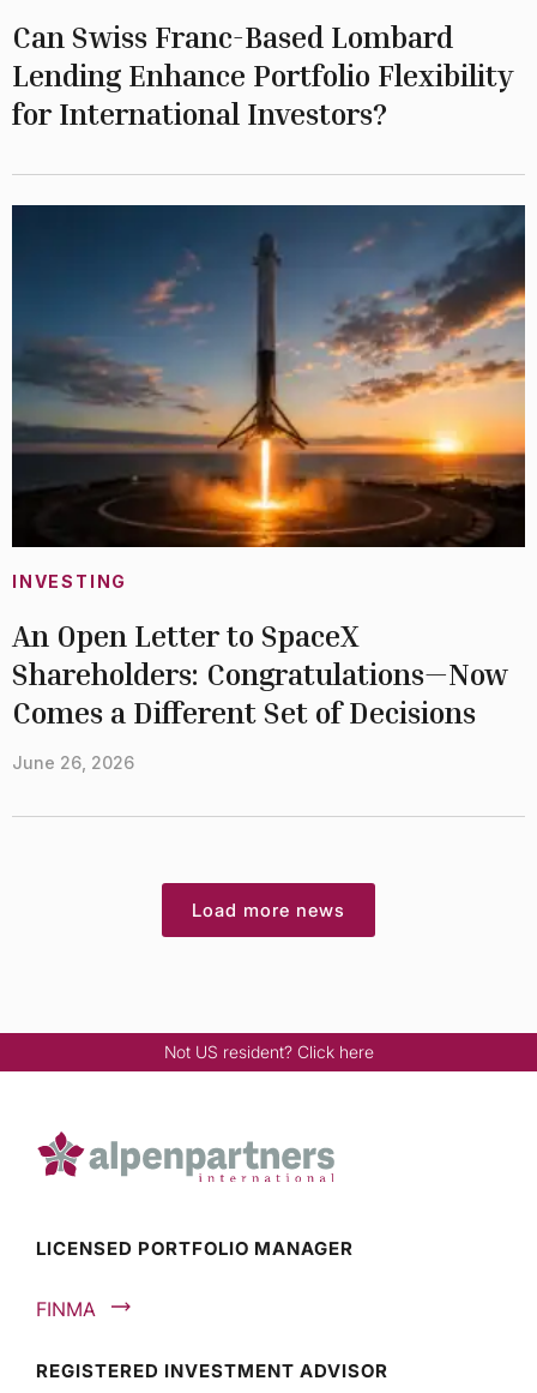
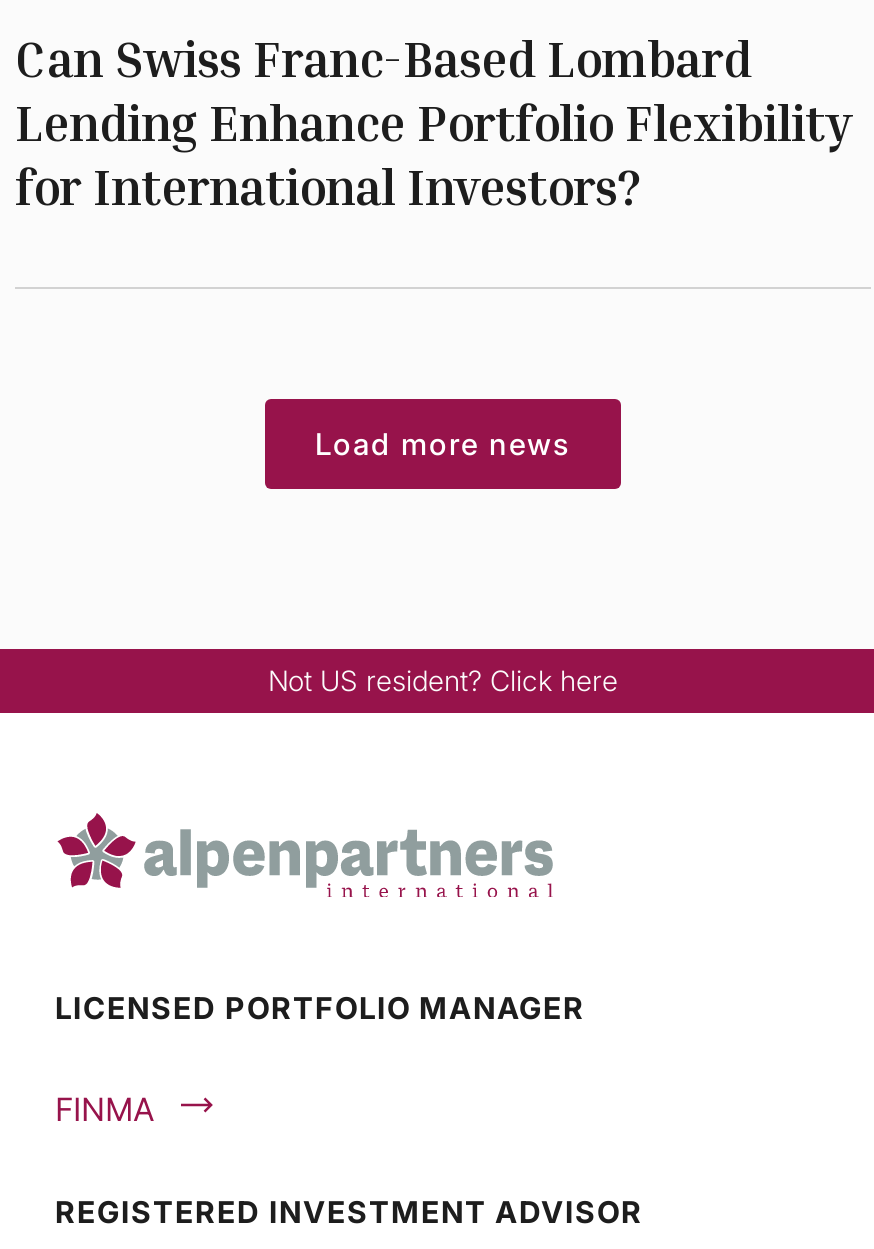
- [image]
- INVESTING
- An Open Letter to SpaceX
- Shareholders: Congratulations—Now
- Comes a Different Set of Decisions
- June 26, 2026
